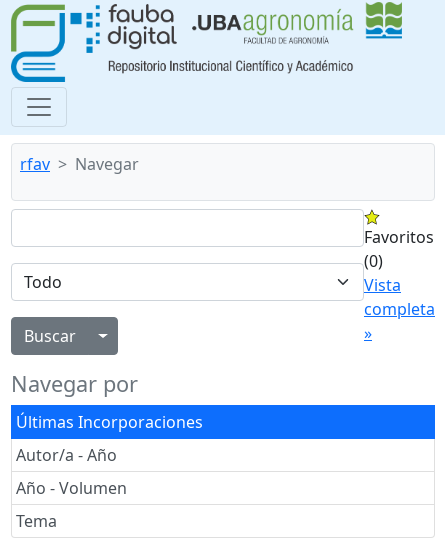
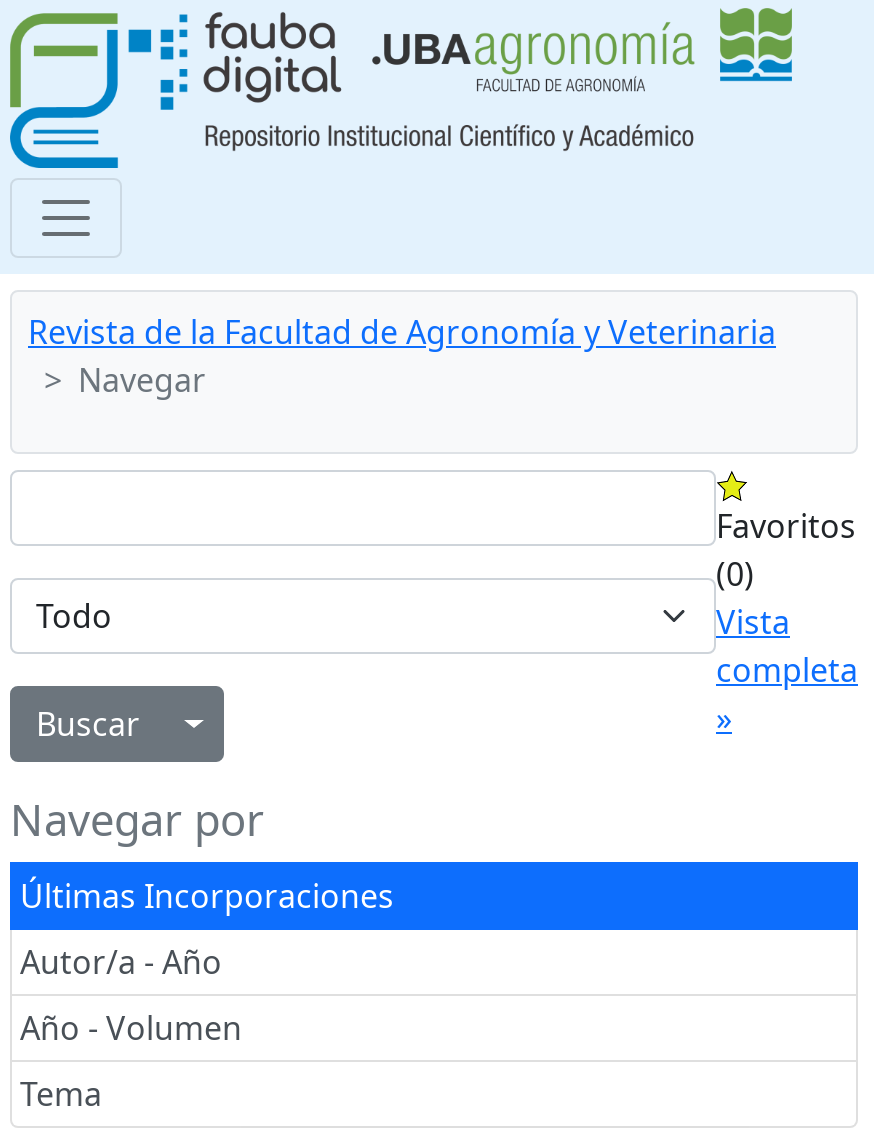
- rfav
+ Revista de la Facultad de Agronomía y Veterinaria
